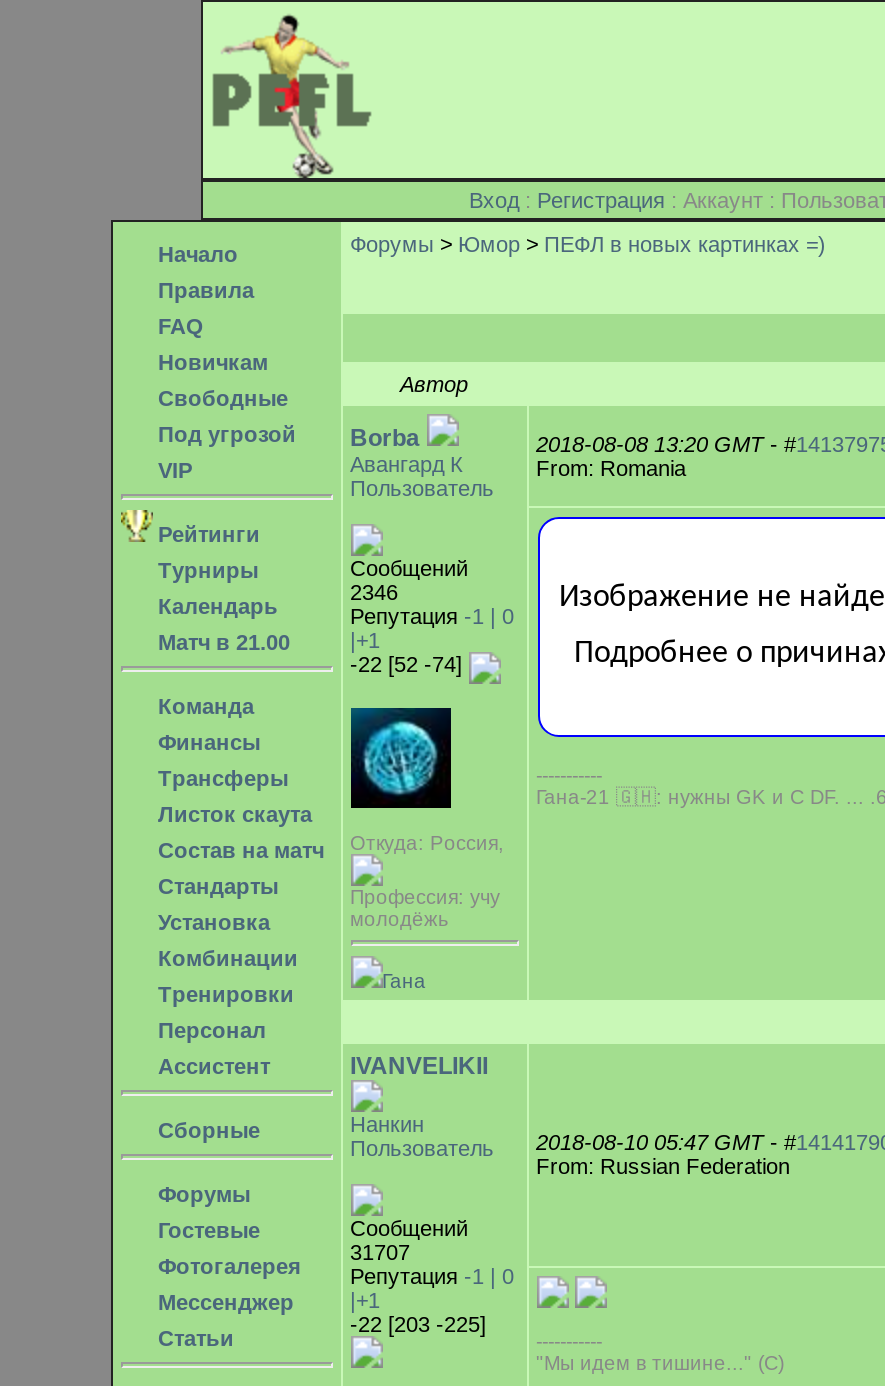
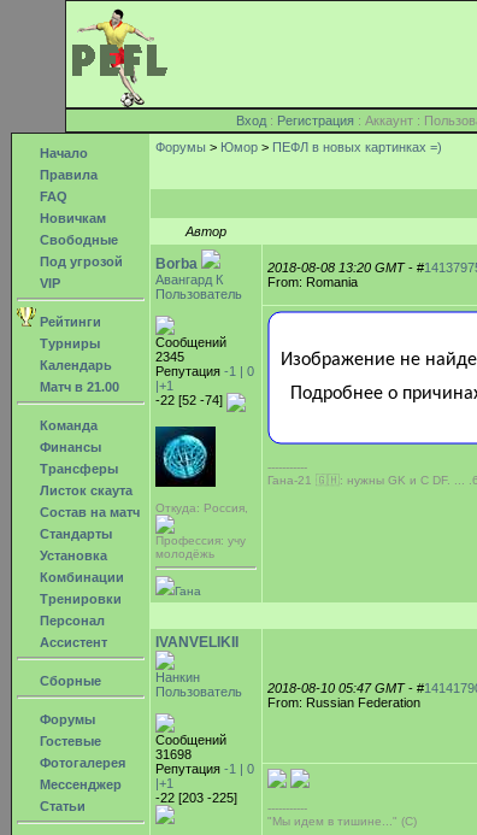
- 2346
+ 2345

- 31707
+ 31698
